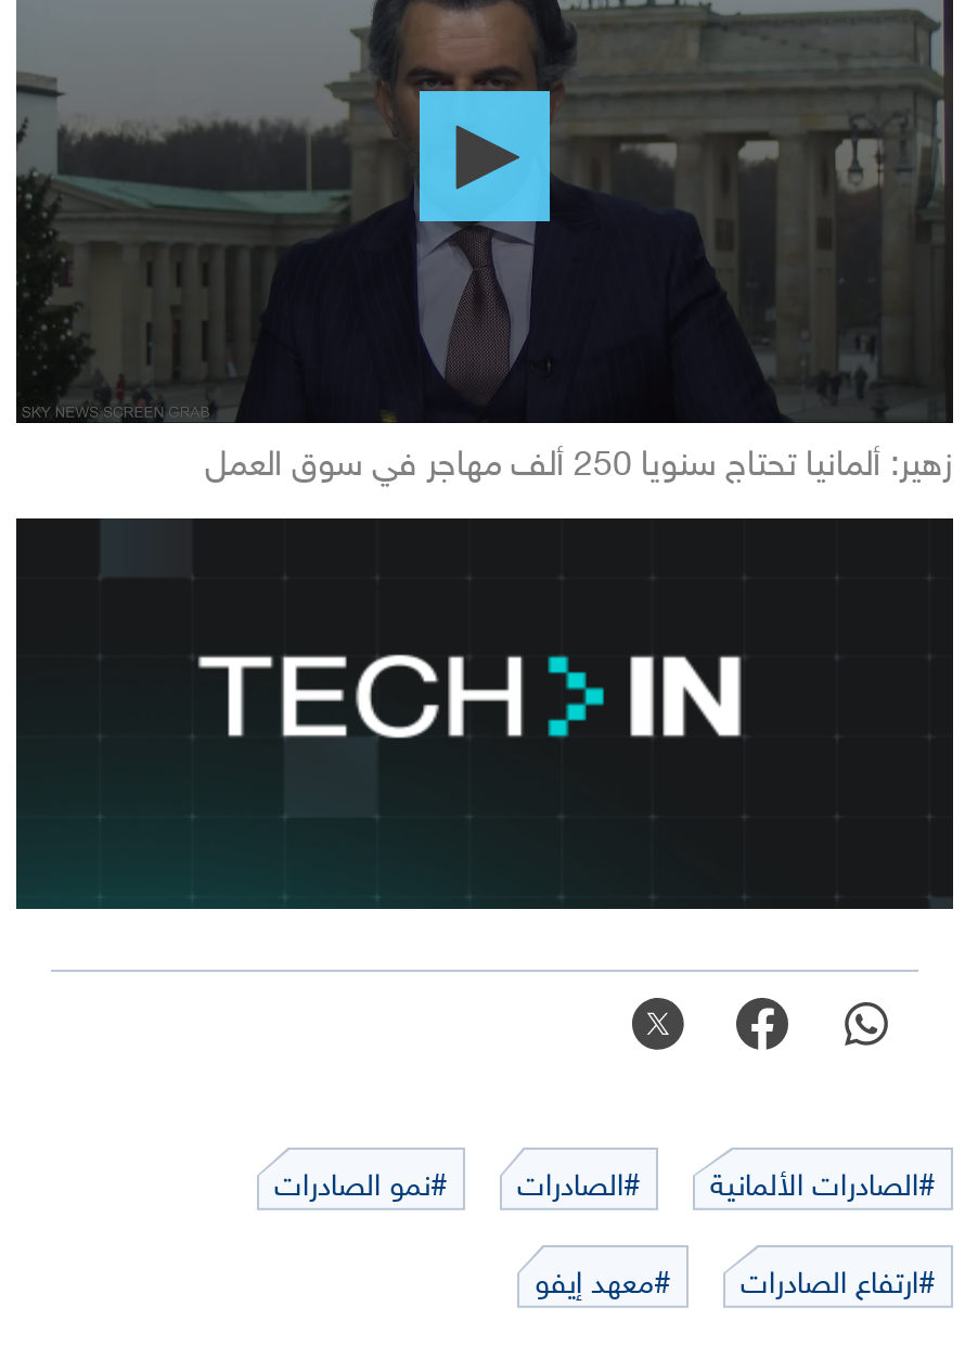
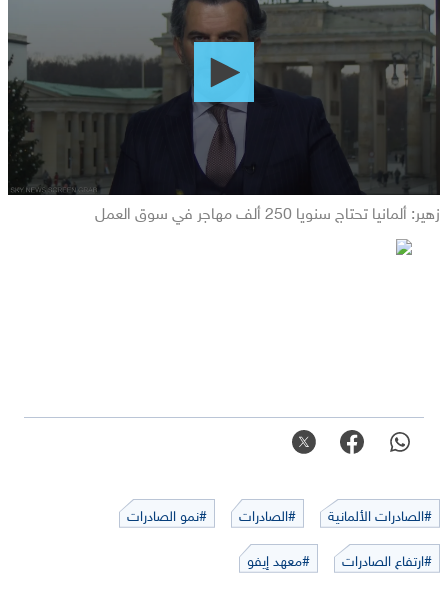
- [image]
